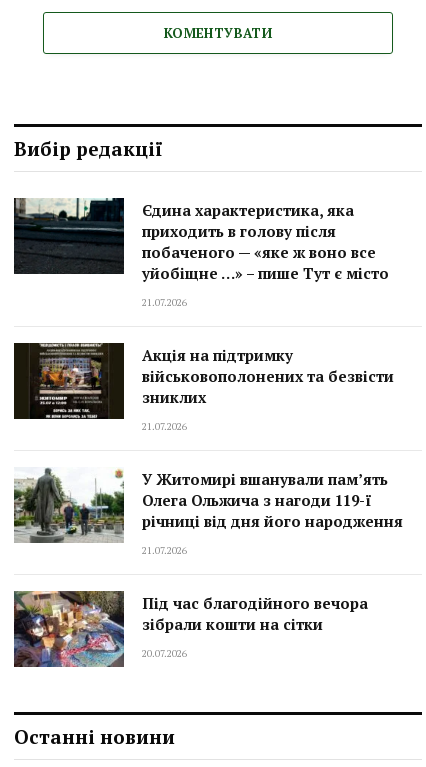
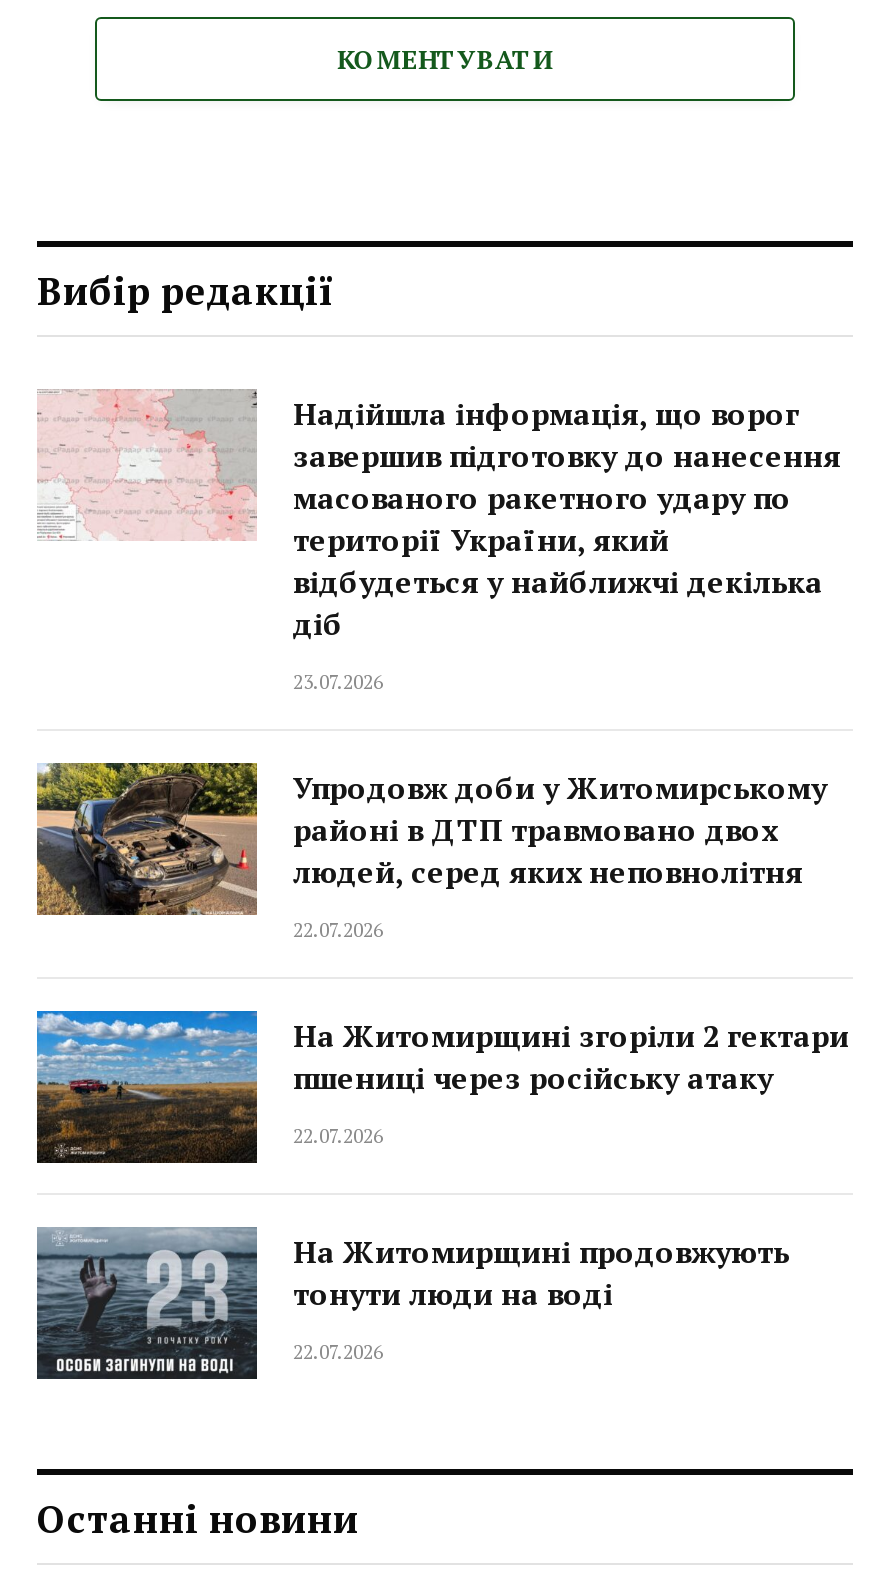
- [image]
- Єдина характеристика, яка
- приходить в голову після
- побаченого — «яке ж воно все
- уйобіщне …» – пише Тут є місто
+ [image]
+ Надійшла інформація, що ворог
+ завершив підготовку до нанесення
+ масованого ракетного удару по
+ території України, який
+ відбудеться у найближчі декілька
+ діб

- 21.07.2026
+ 23.07.2026

- [image]
- Акція на підтримку
- військовополонених та безвісти
- зниклих
+ [image]
+ Упродовж доби у Житомирському
+ районі в ДТП травмовано двох
+ людей, серед яких неповнолітня

- 21.07.2026
+ 22.07.2026

- [image]
- У Житомирі вшанували пам’ять
- Олега Ольжича з нагоди 119-ї
- річниці від дня його народження
+ [image]
+ На Житомирщині згоріли 2 гектари
+ пшениці через російську атаку

- 21.07.2026
+ 22.07.2026

- [image]
- Під час благодійного вечора
- зібрали кошти на сітки
+ [image]
+ На Житомирщині продовжують
+ тонути люди на воді

- 20.07.2026
+ 22.07.2026
